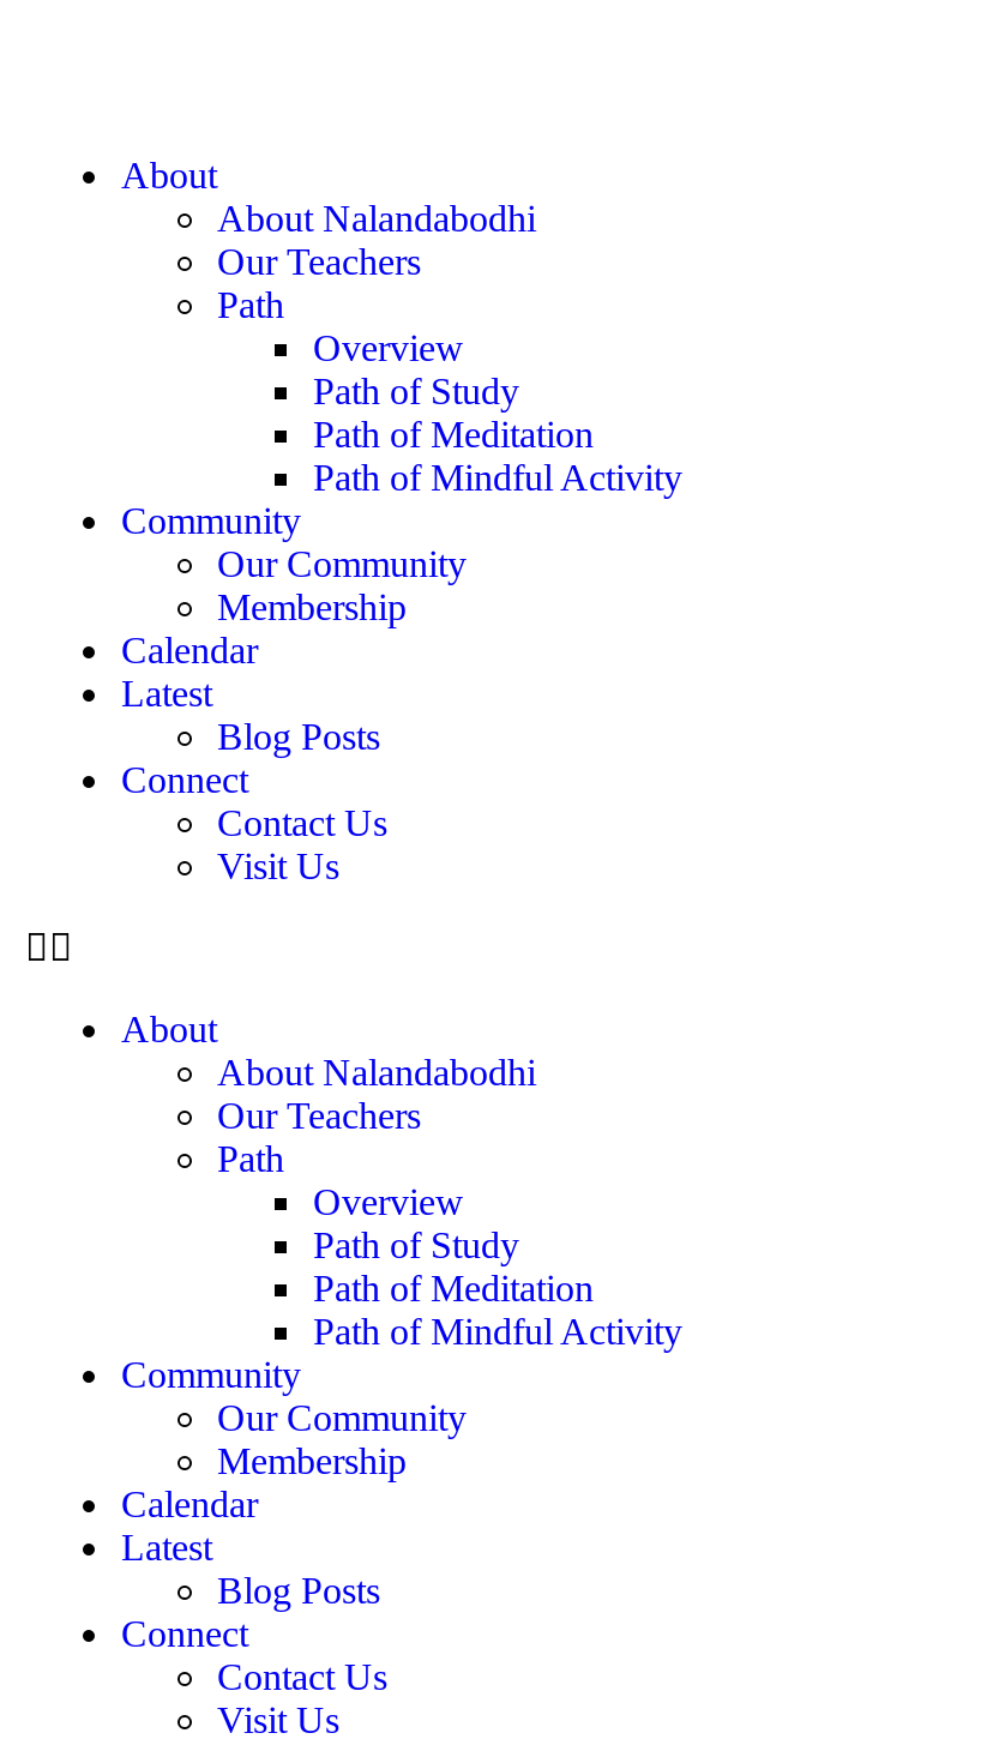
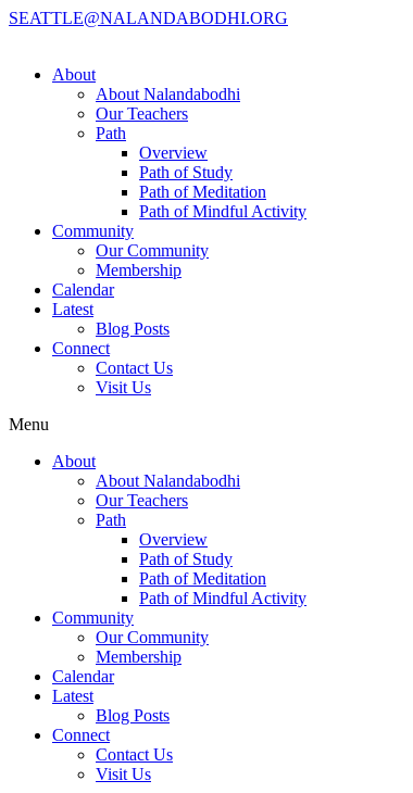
+ SEATTLE@NALANDABODHI.ORG

+ Menu
